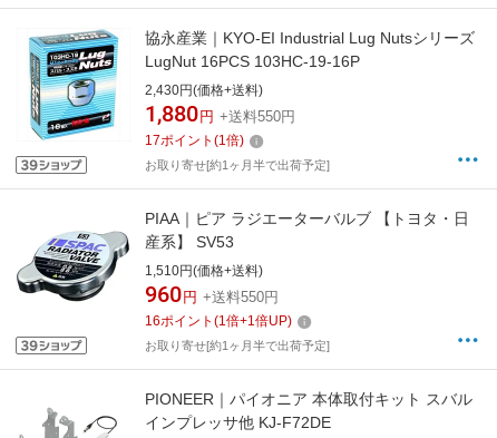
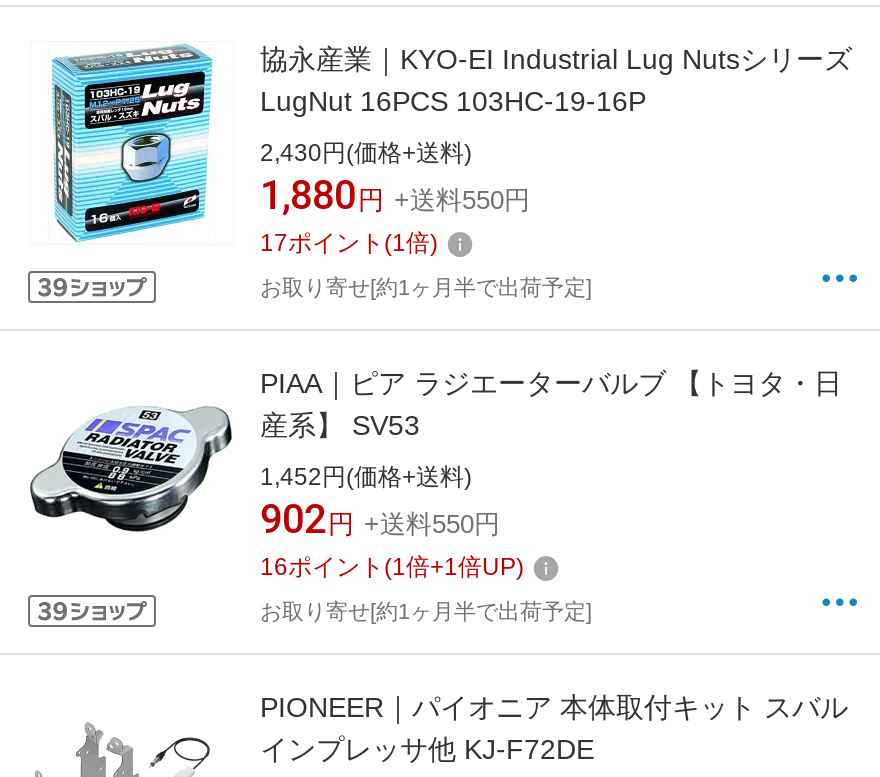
- 1,510円(価格+送料)
+ 1,452円(価格+送料)

- 960円 +送料550円
+ 902円 +送料550円
